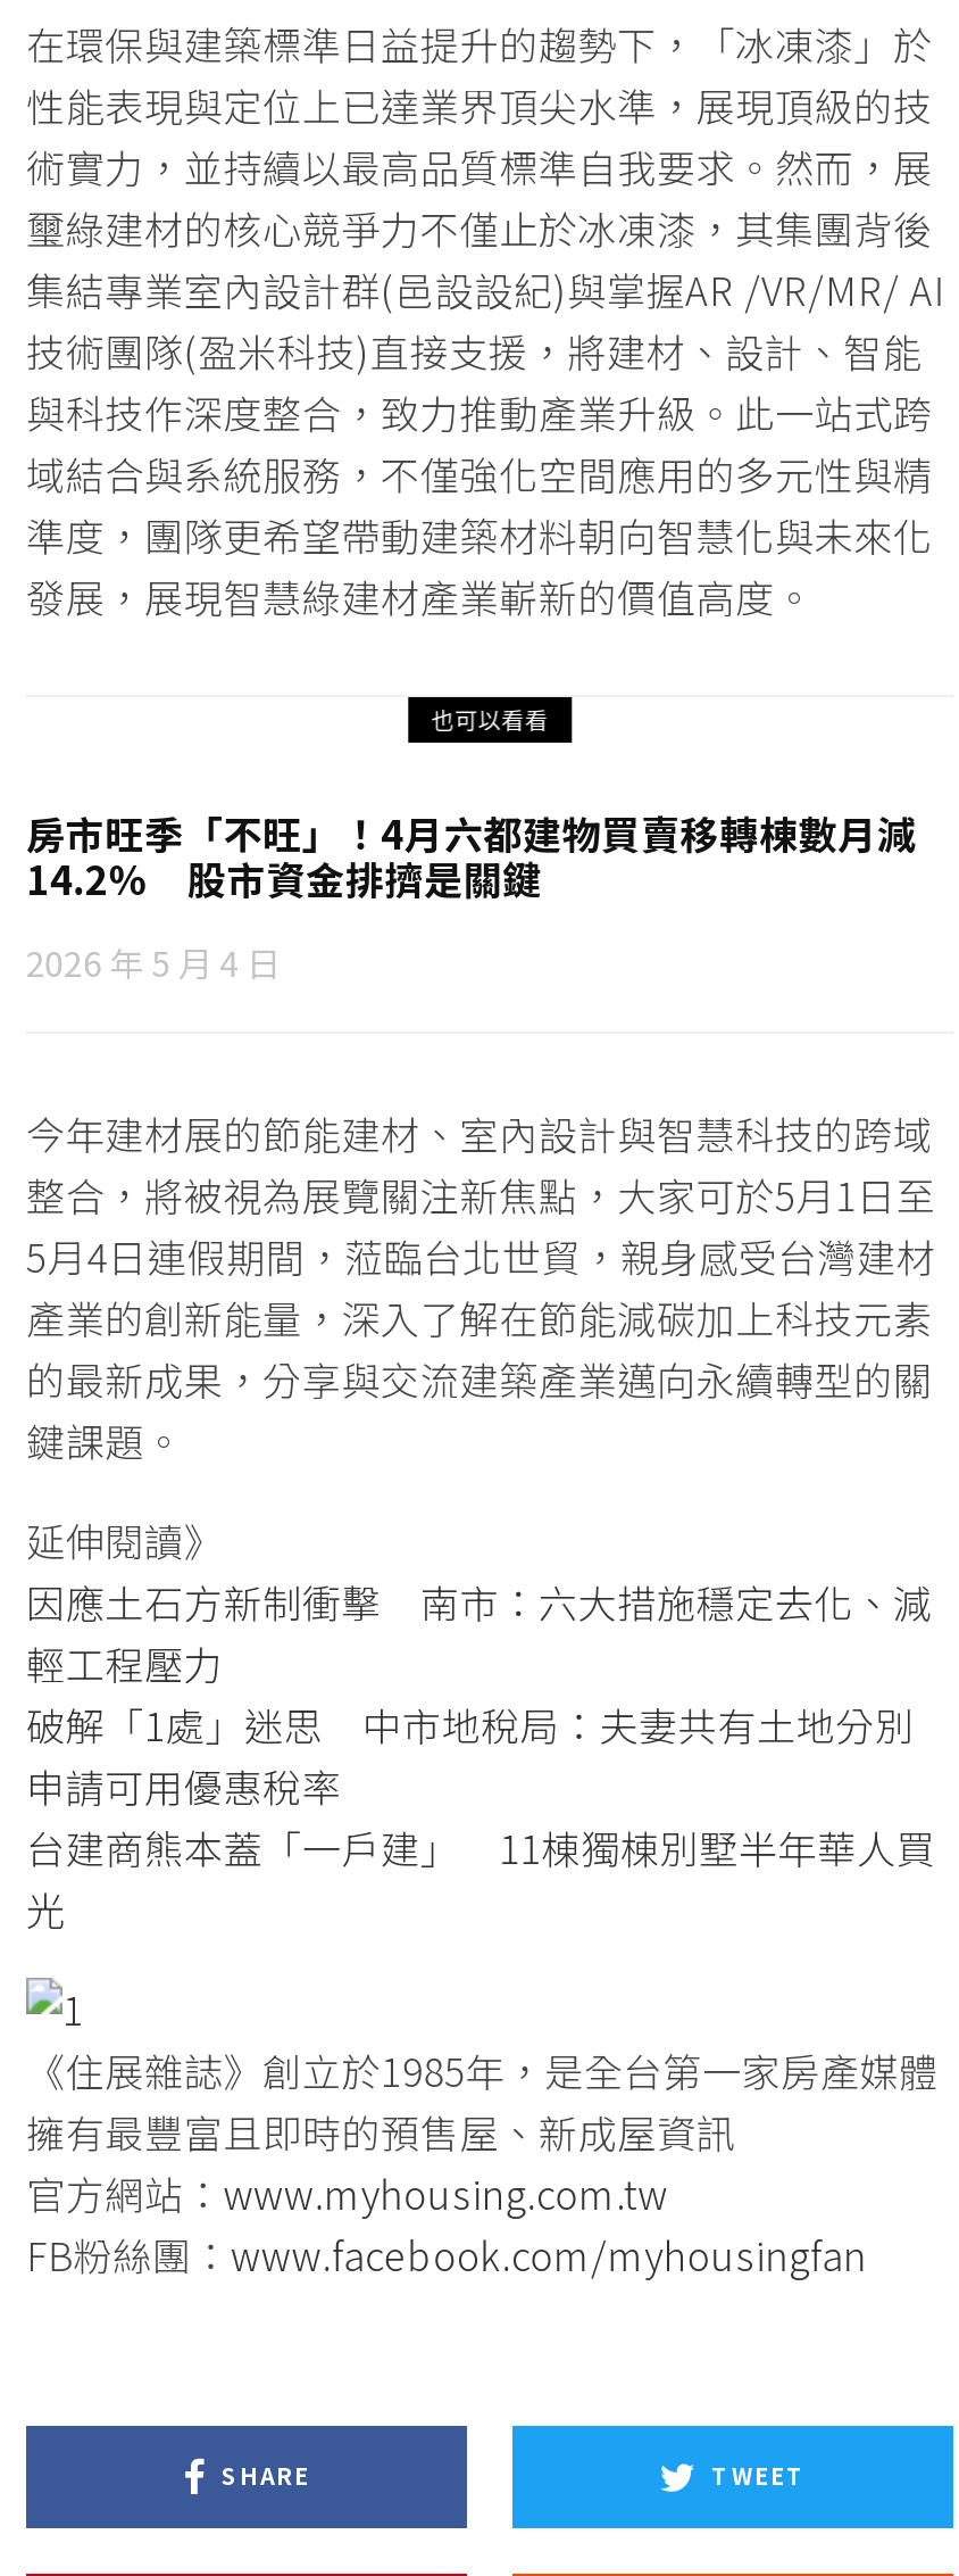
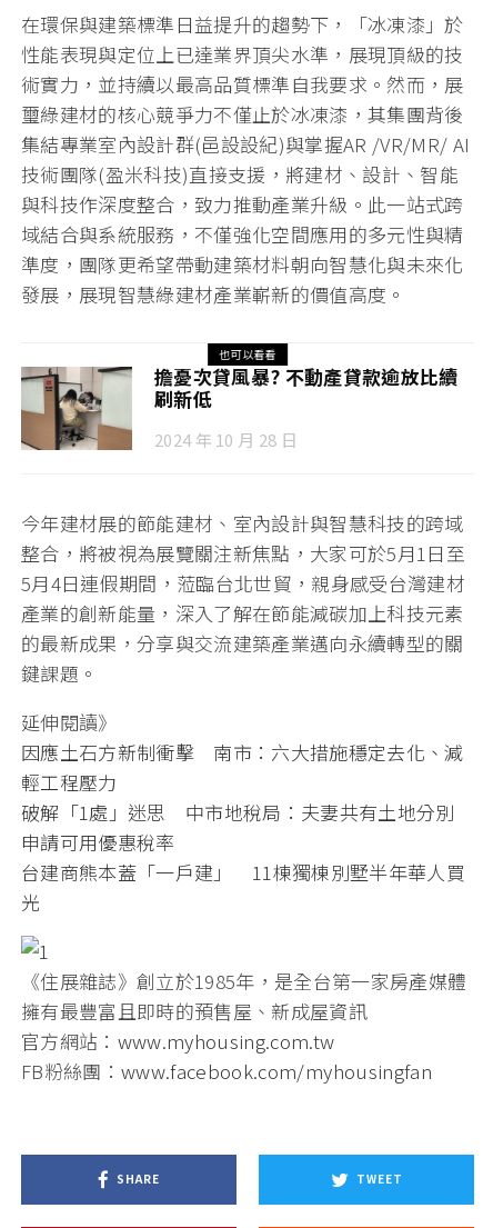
- 房市旺季「不旺」！4月六都建物買賣移轉棟數月減
- 14.2% 股市資金排擠是關鍵
+ 擔憂次貸風暴? 不動產貸款逾放比續
+ 刷新低

- 2026 年 5 月 4 日
+ 2024 年 10 月 28 日
